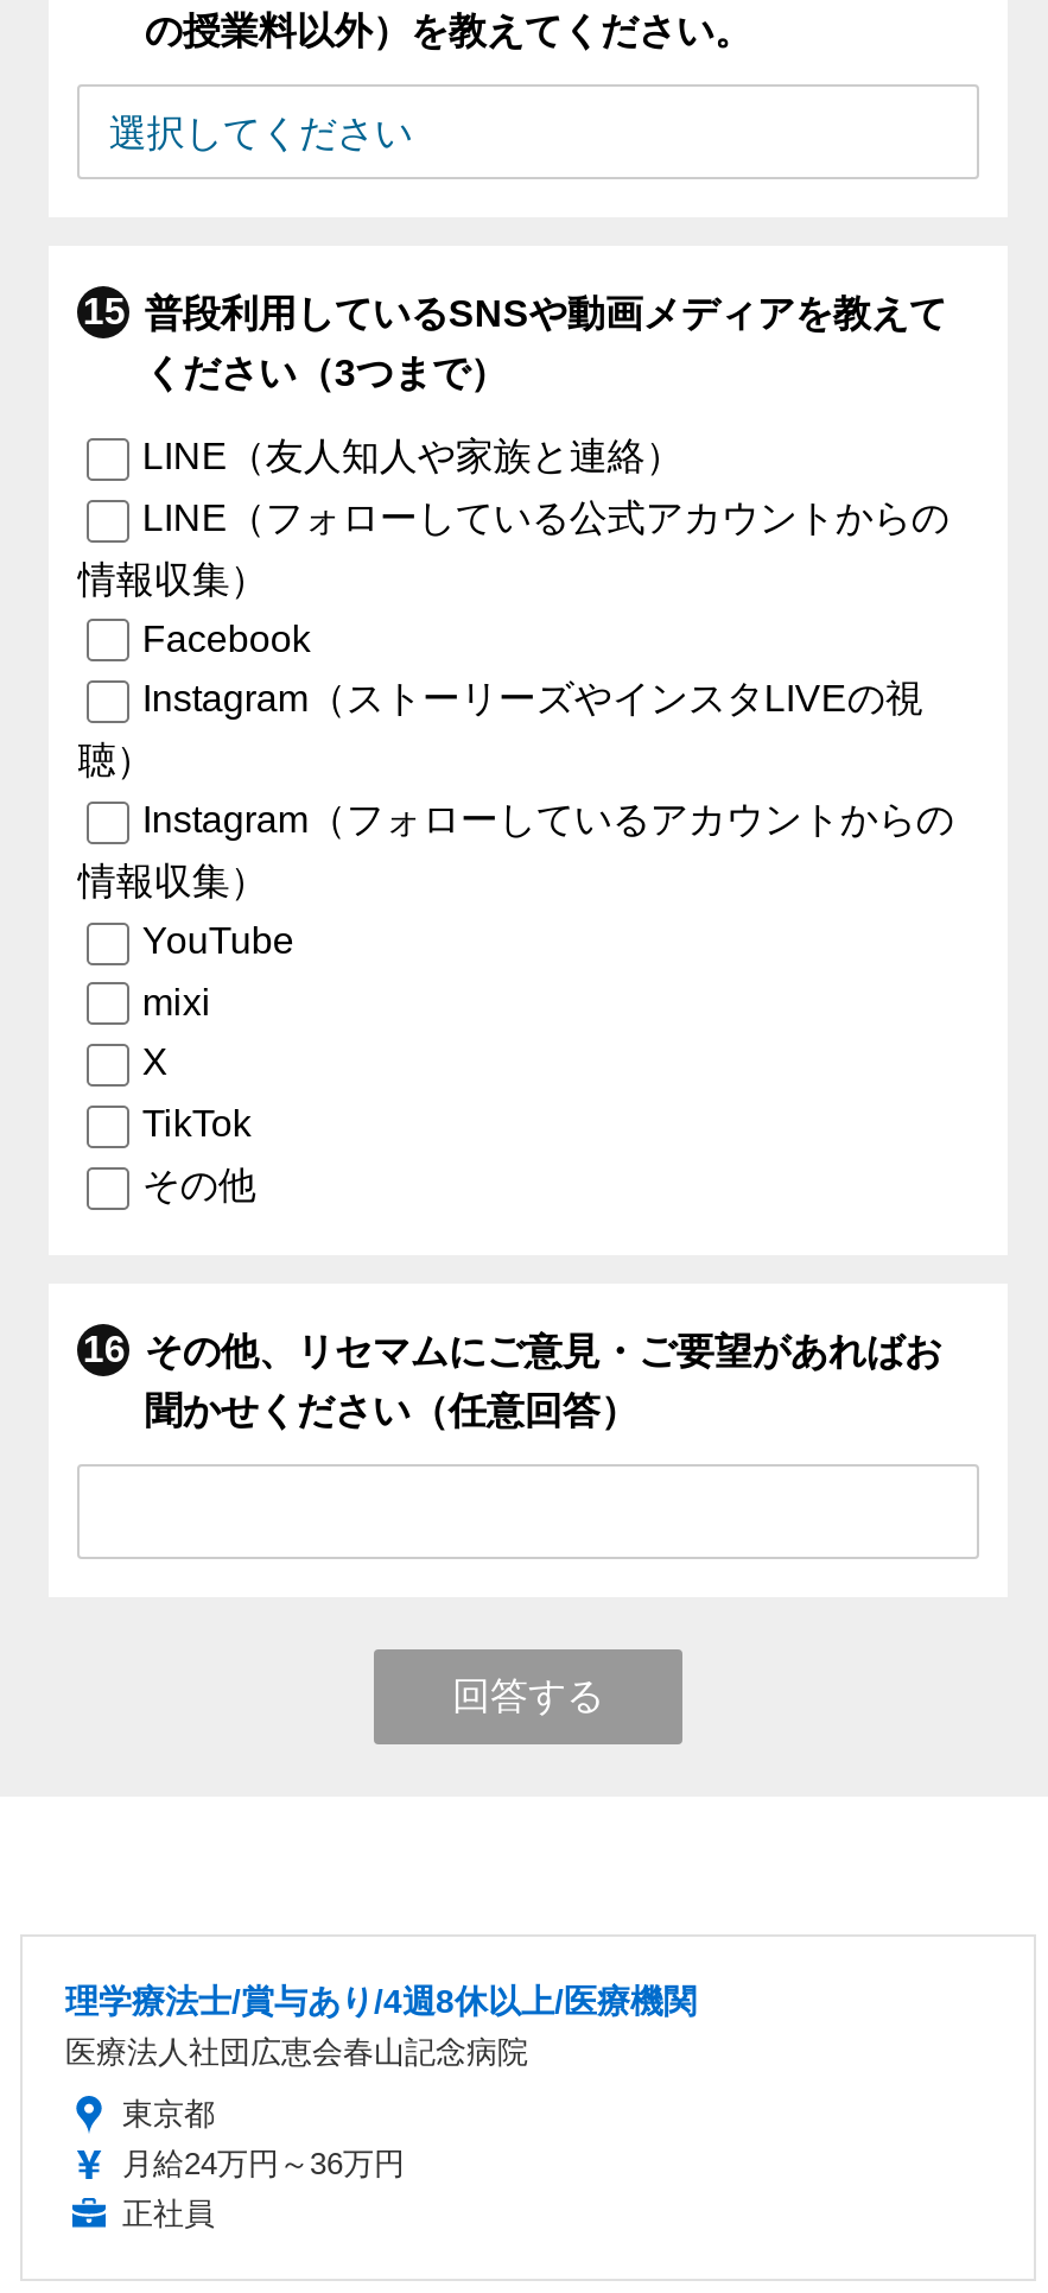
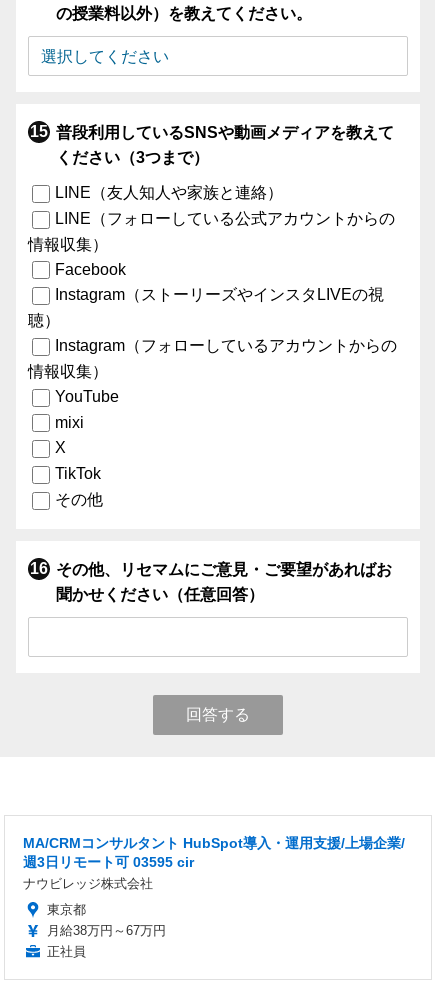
- 理学療法士/賞与あり/4週8休以上/医療機関
- 医療法人社団広恵会春山記念病院
+ MA/CRMコンサルタント HubSpot導入・運用支援/上場企業/
+ 週3日リモート可 03595 cir
+ ナウビレッジ株式会社

- 月給24万円～36万円
+ 月給38万円～67万円
